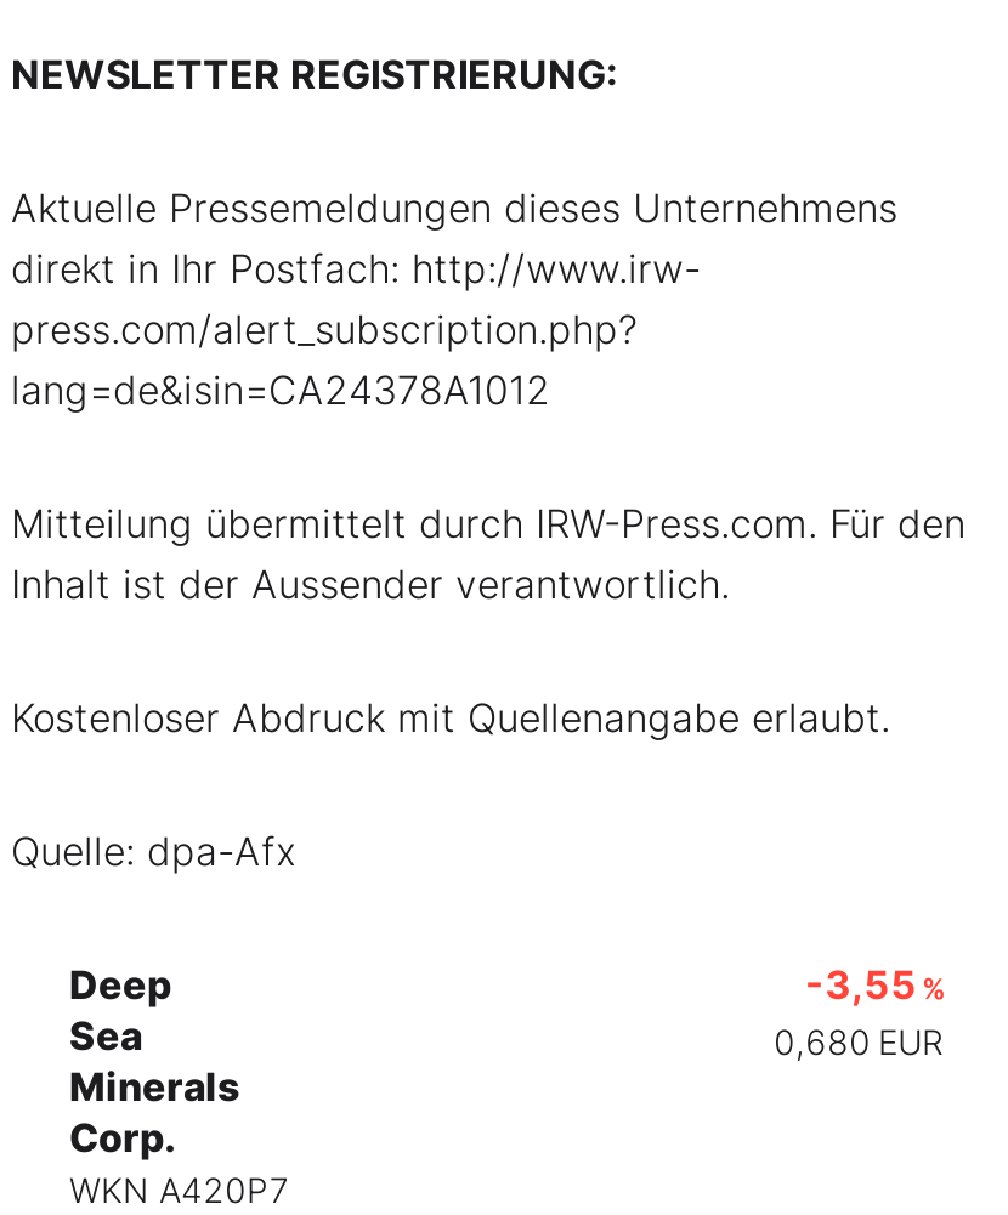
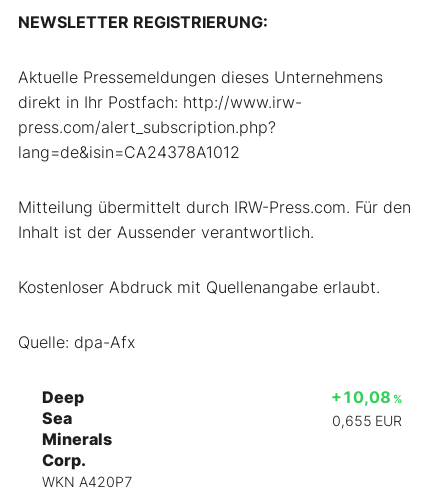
- -3,55 %
+ +10,08 %

- 0,680 EUR
+ 0,655 EUR
